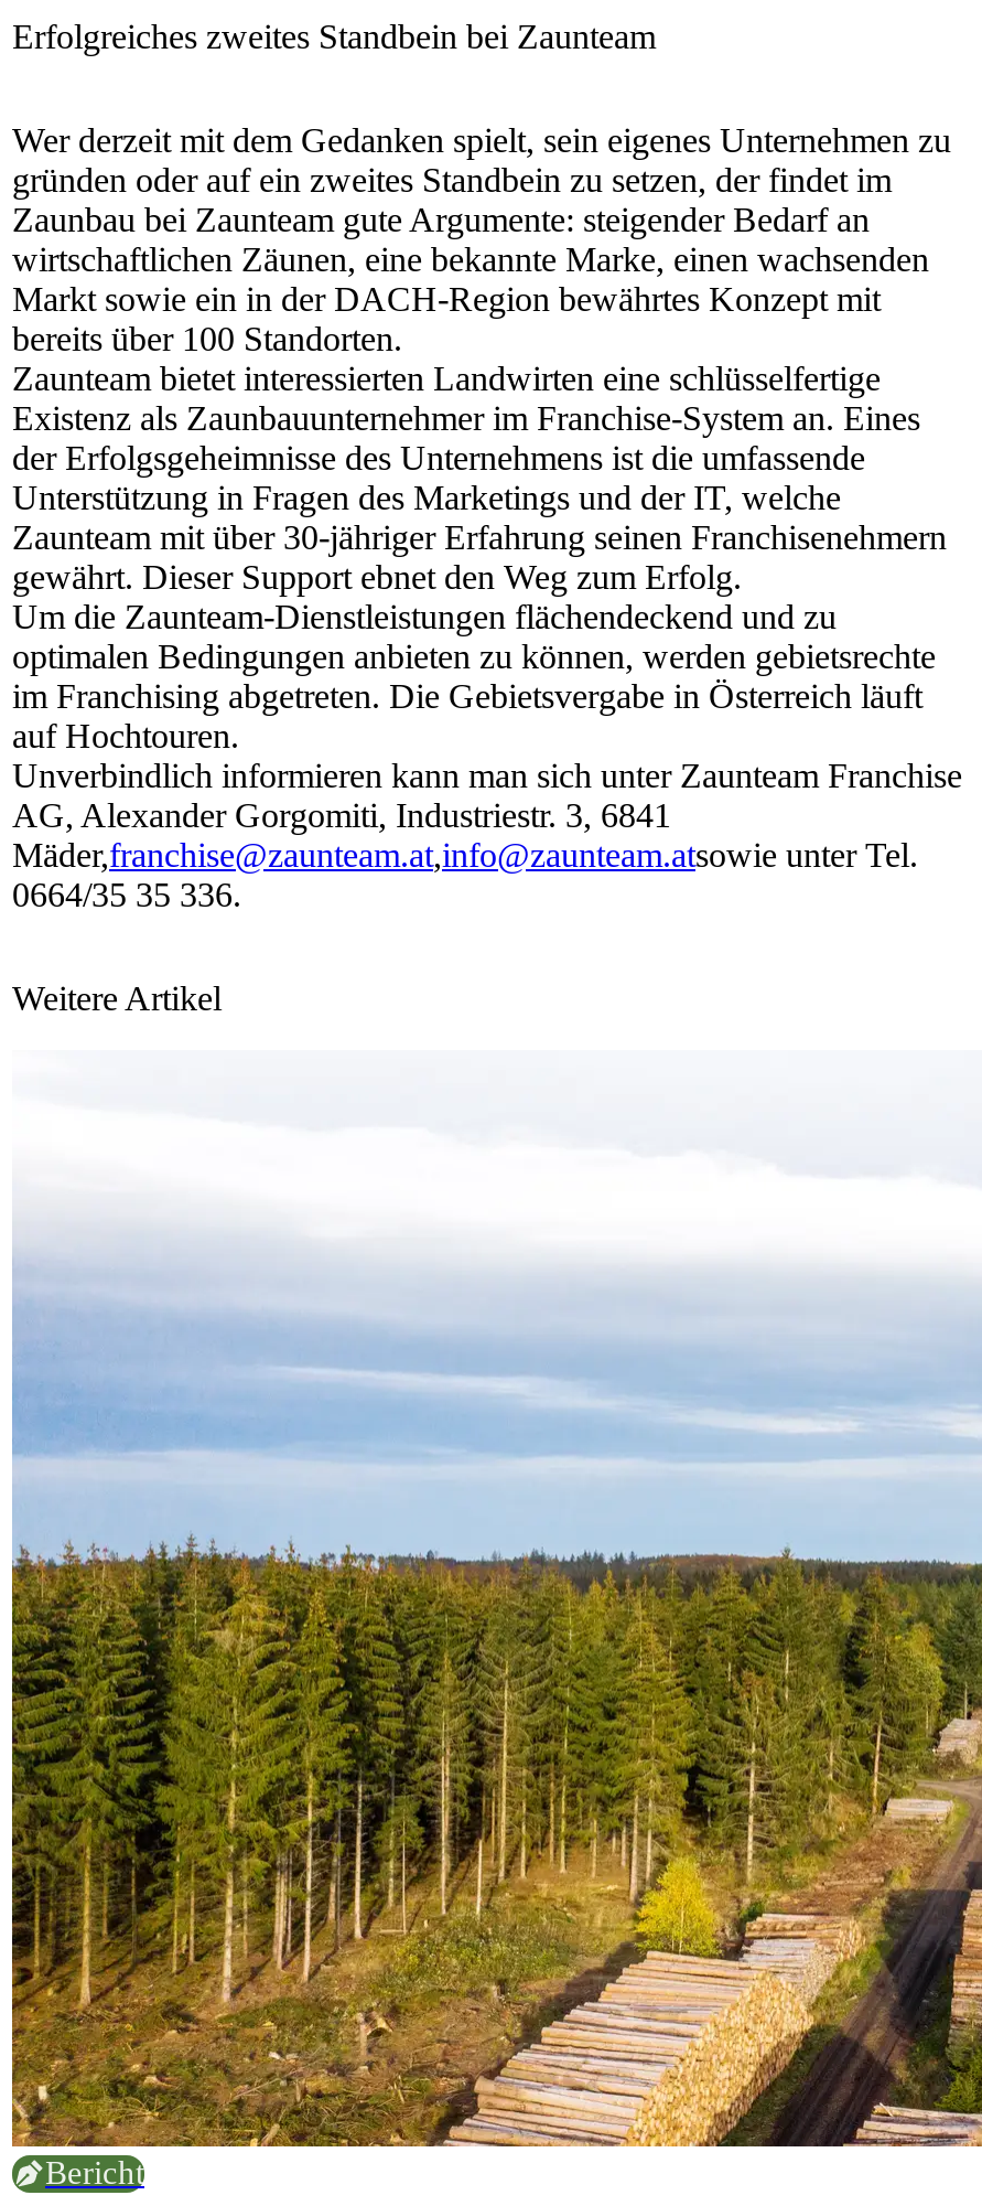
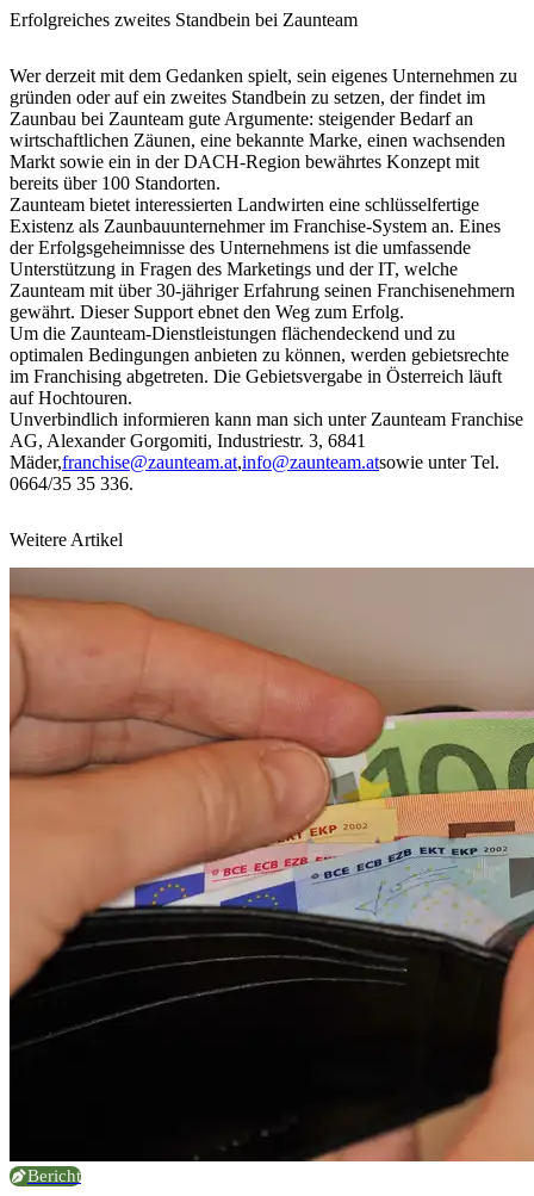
- [image]
+ [image]
